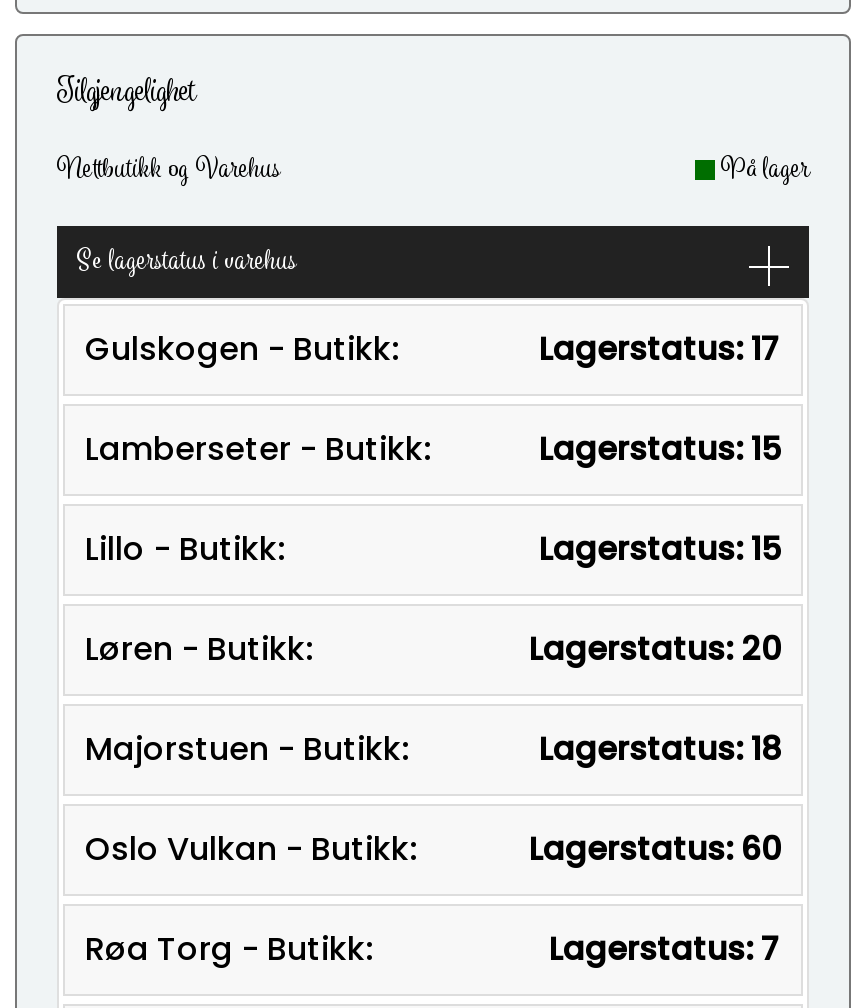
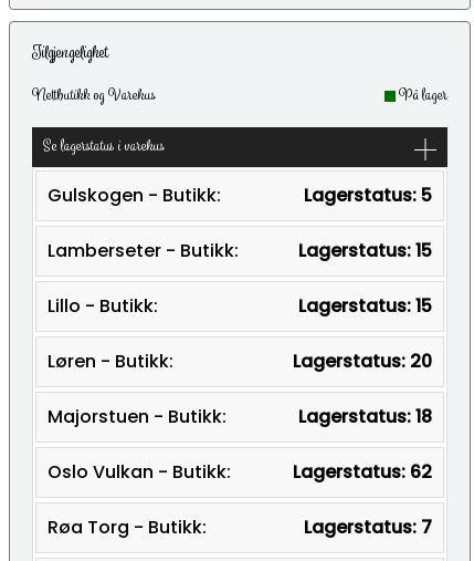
- Lagerstatus: 17
+ Lagerstatus: 5

- Lagerstatus: 60
+ Lagerstatus: 62
